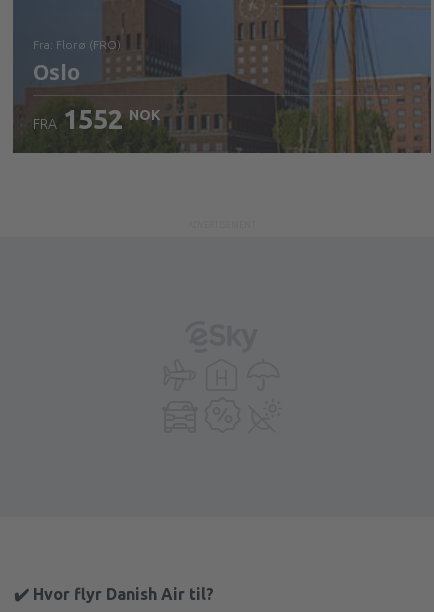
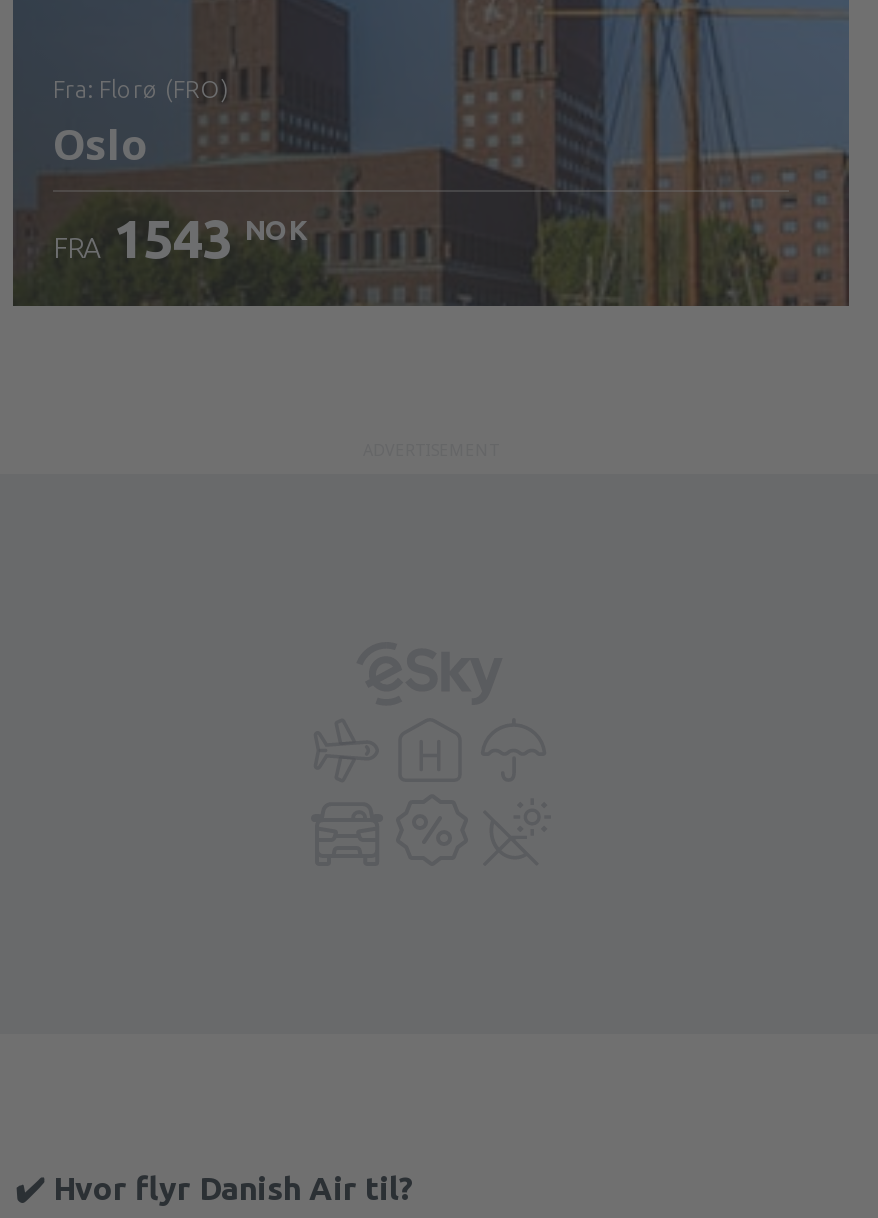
- FRA 1552 NOK
+ FRA 1543 NOK
